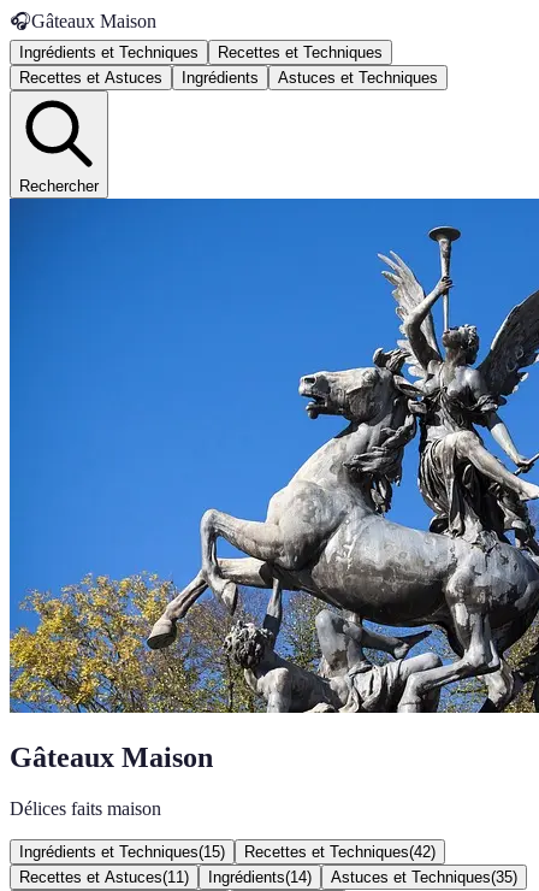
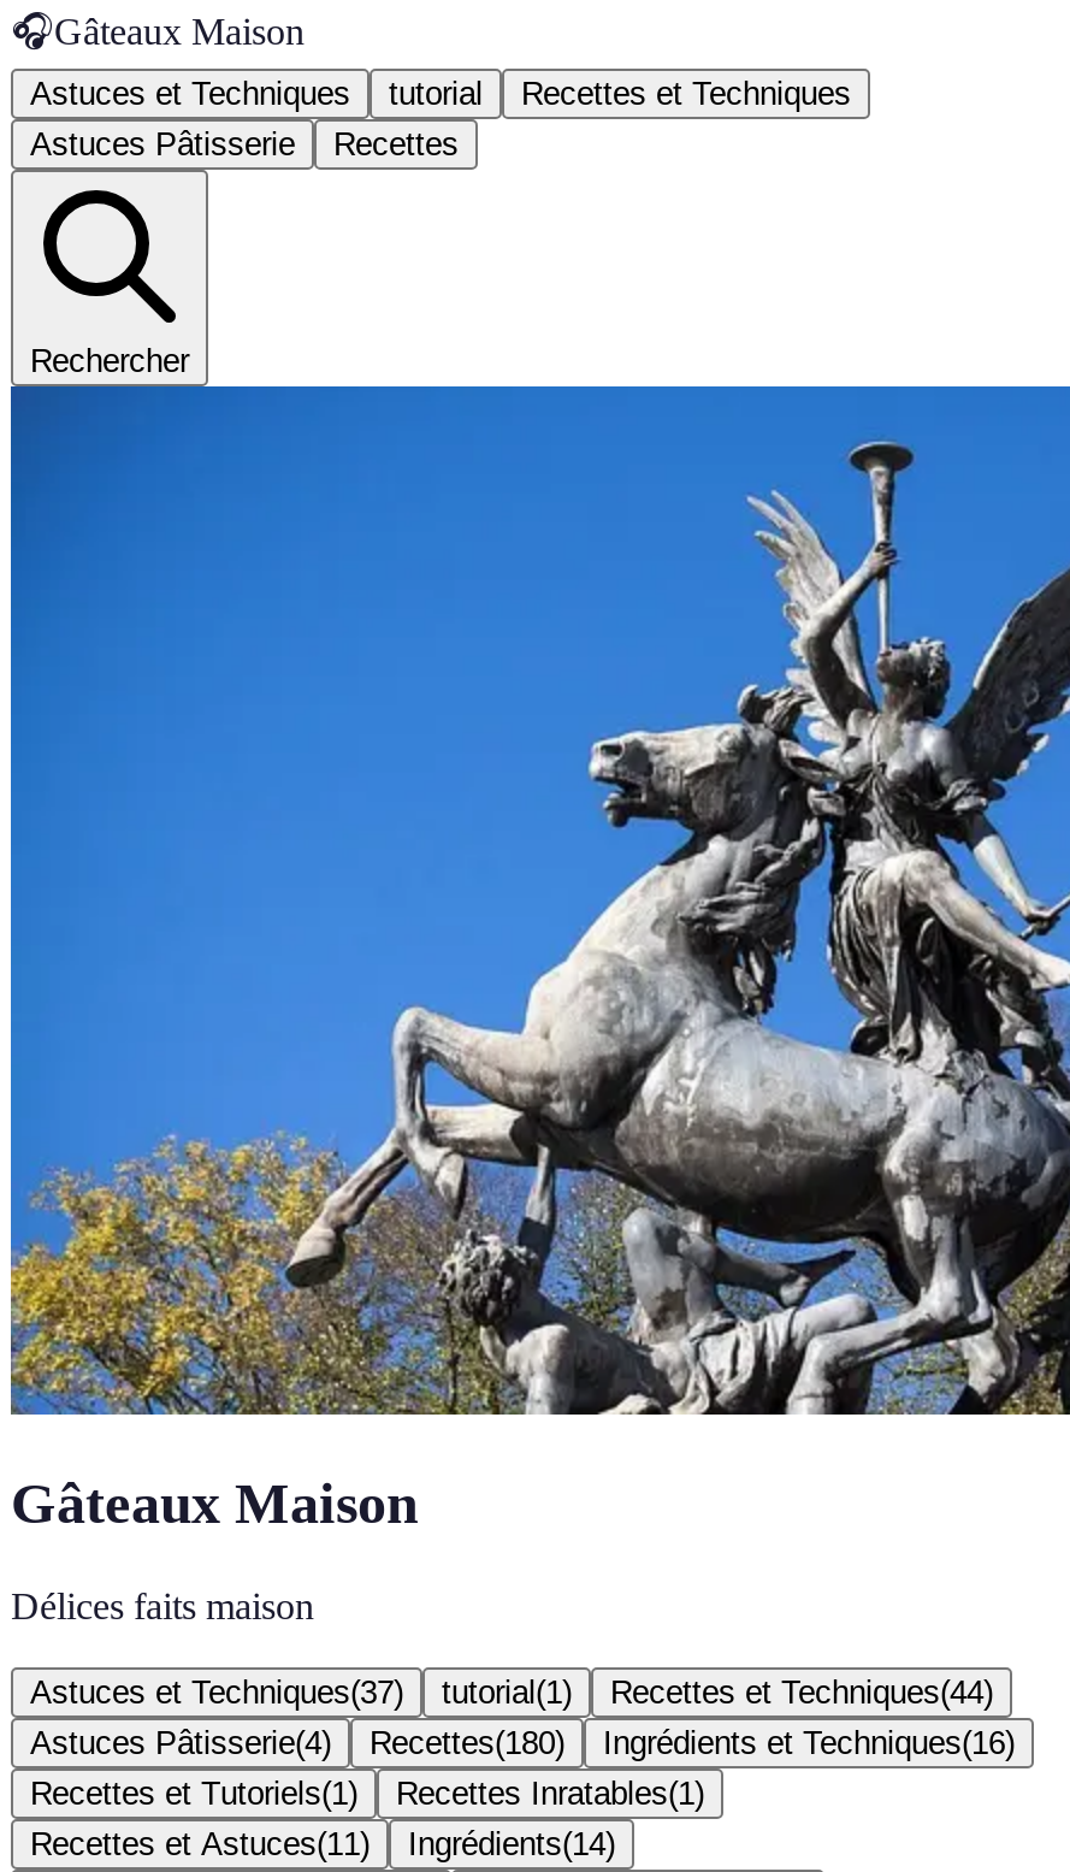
- Ingrédients et Techniques
+ tutorial

- Recettes et Astuces
- Ingrédients
+ Astuces Pâtisserie
+ Recettes

moved up: Astuces et Techniques

- Ingrédients et Techniques(15)
- Recettes et Techniques(42)
+ Astuces et Techniques(37)
+ tutorial(1)
+ Recettes et Techniques(44)
+ Astuces Pâtisserie(4)
+ Recettes(180)
+ Ingrédients et Techniques(16)
+ Recettes et Tutoriels(1)
+ Recettes Inratables(1)

- Astuces et Techniques(35)
